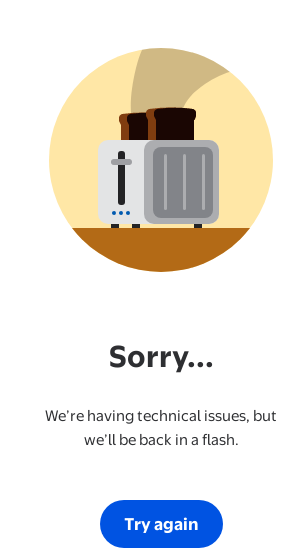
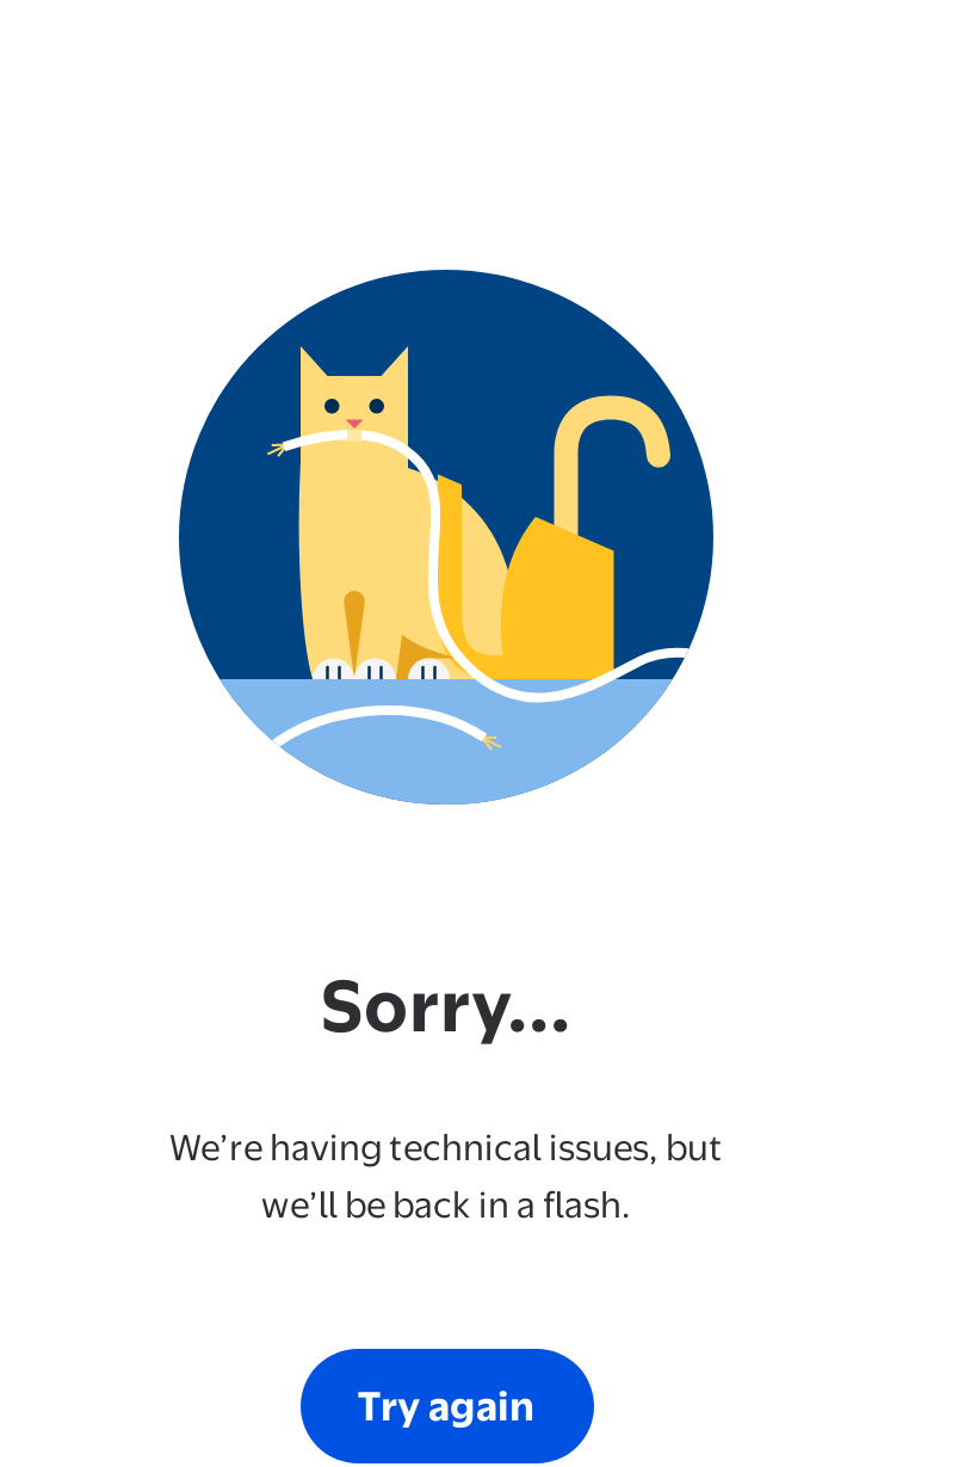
- [image]
+ [image]
